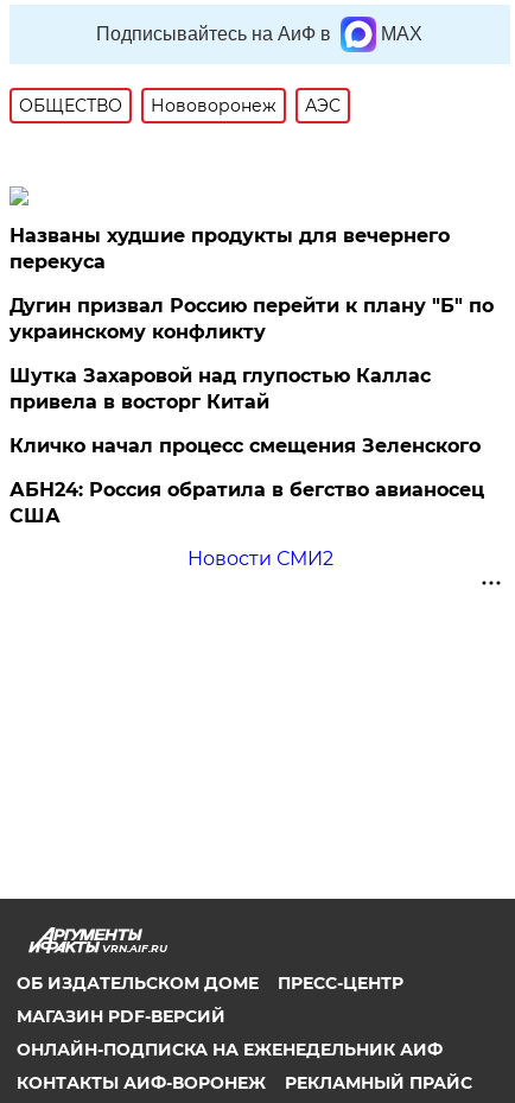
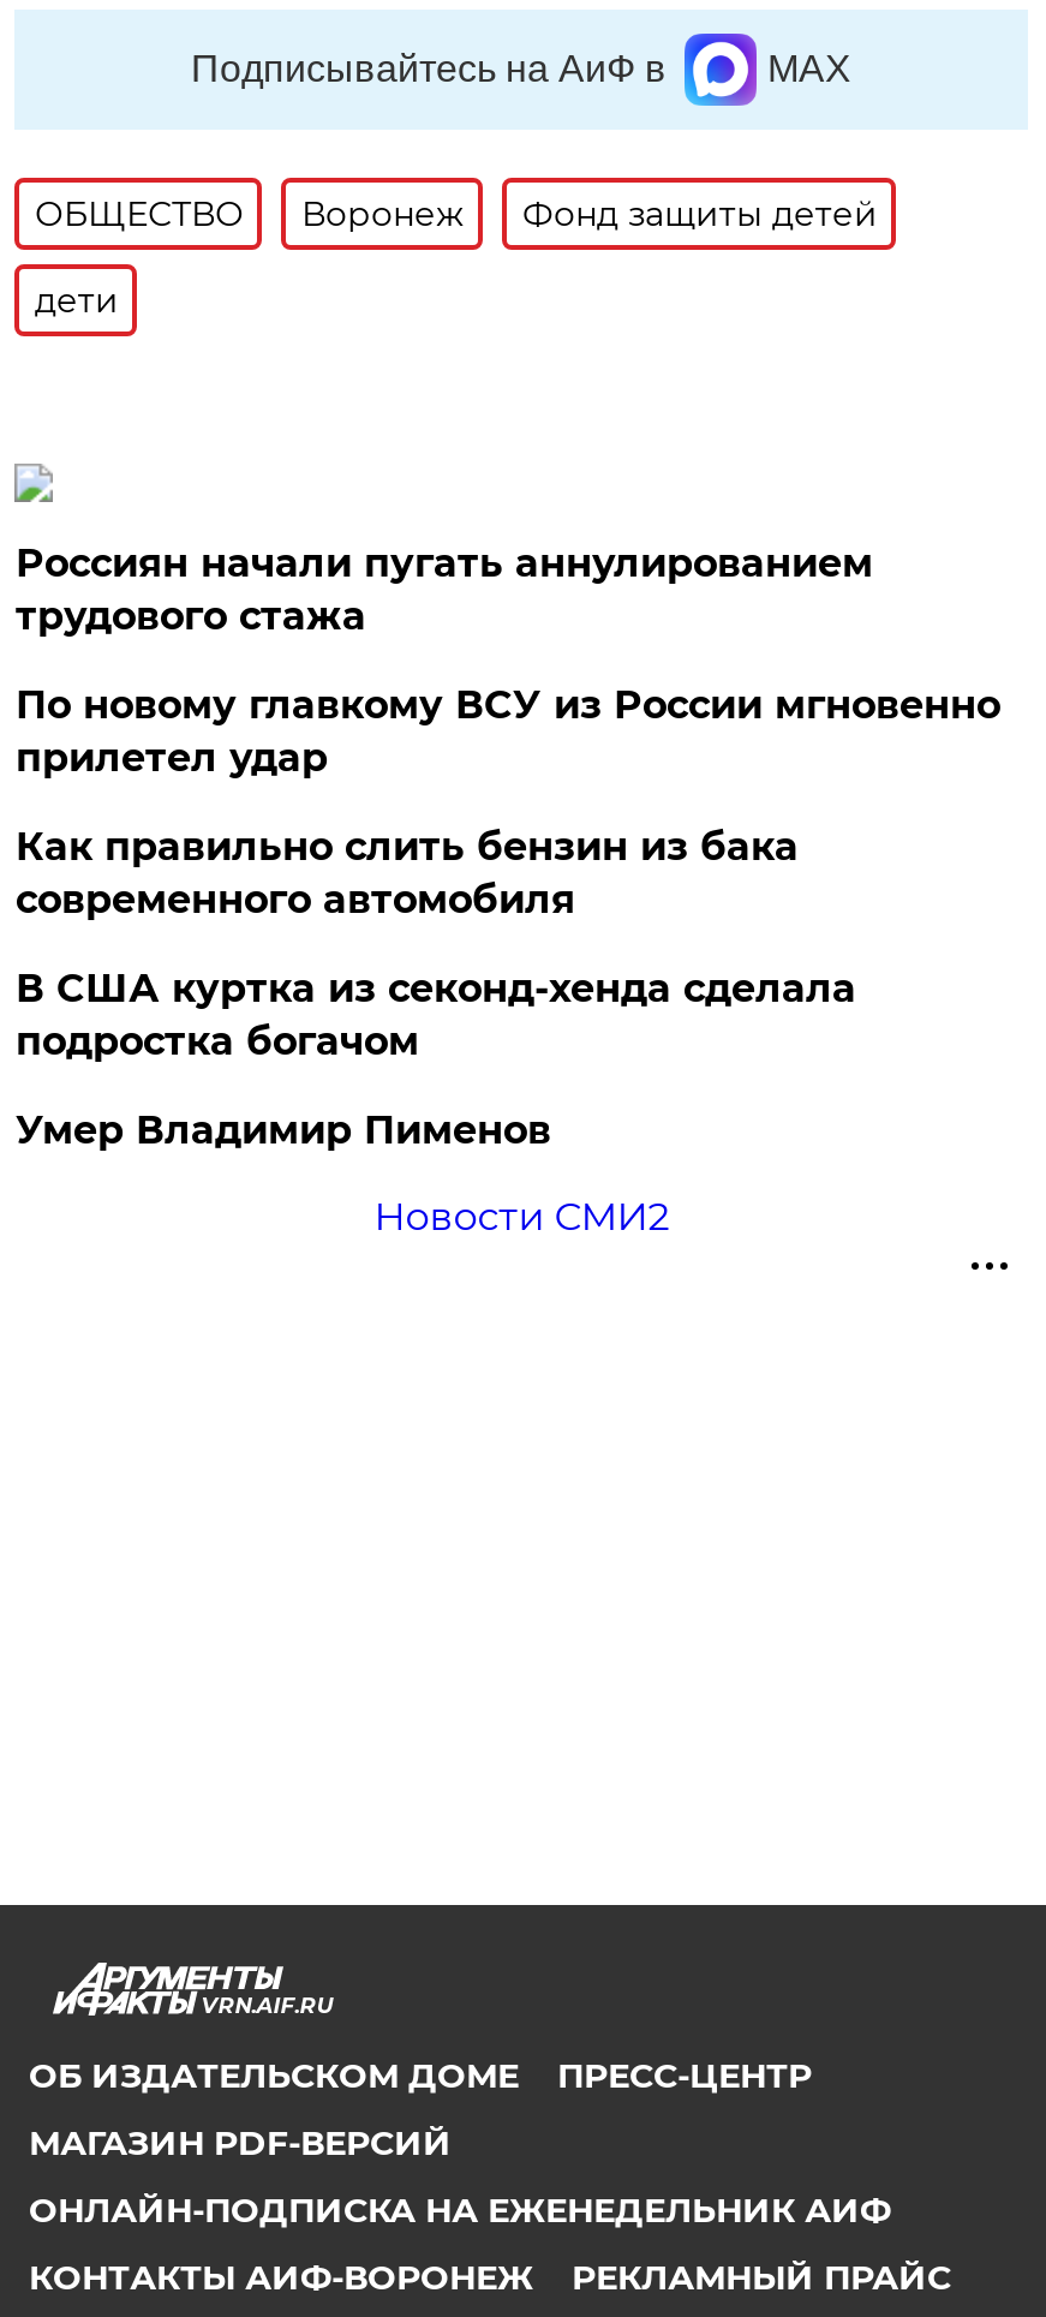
- Нововоронеж
- АЭС
+ Воронеж
+ Фонд защиты детей
+ дети

- Названы худшие продукты для вечернего
- перекуса
- Дугин призвал Россию перейти к плану "Б" по
- украинскому конфликту
- Шутка Захаровой над глупостью Каллас
- привела в восторг Китай
- Кличко начал процесс смещения Зеленского
- АБН24: Россия обратила в бегство авианосец
- США
+ Россиян начали пугать аннулированием
+ трудового стажа
+ По новому главкому ВСУ из России мгновенно
+ прилетел удар
+ Как правильно слить бензин из бака
+ современного автомобиля
+ В США куртка из секонд-хенда сделала
+ подростка богачом
+ Умер Владимир Пименов
